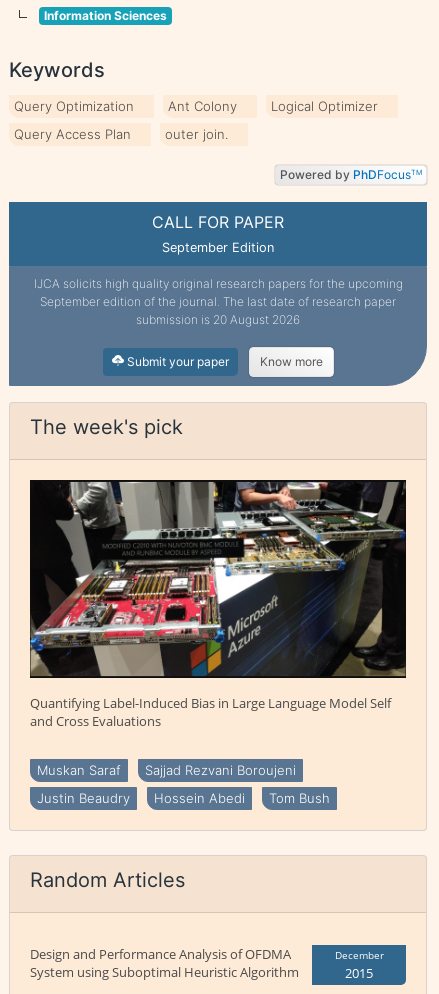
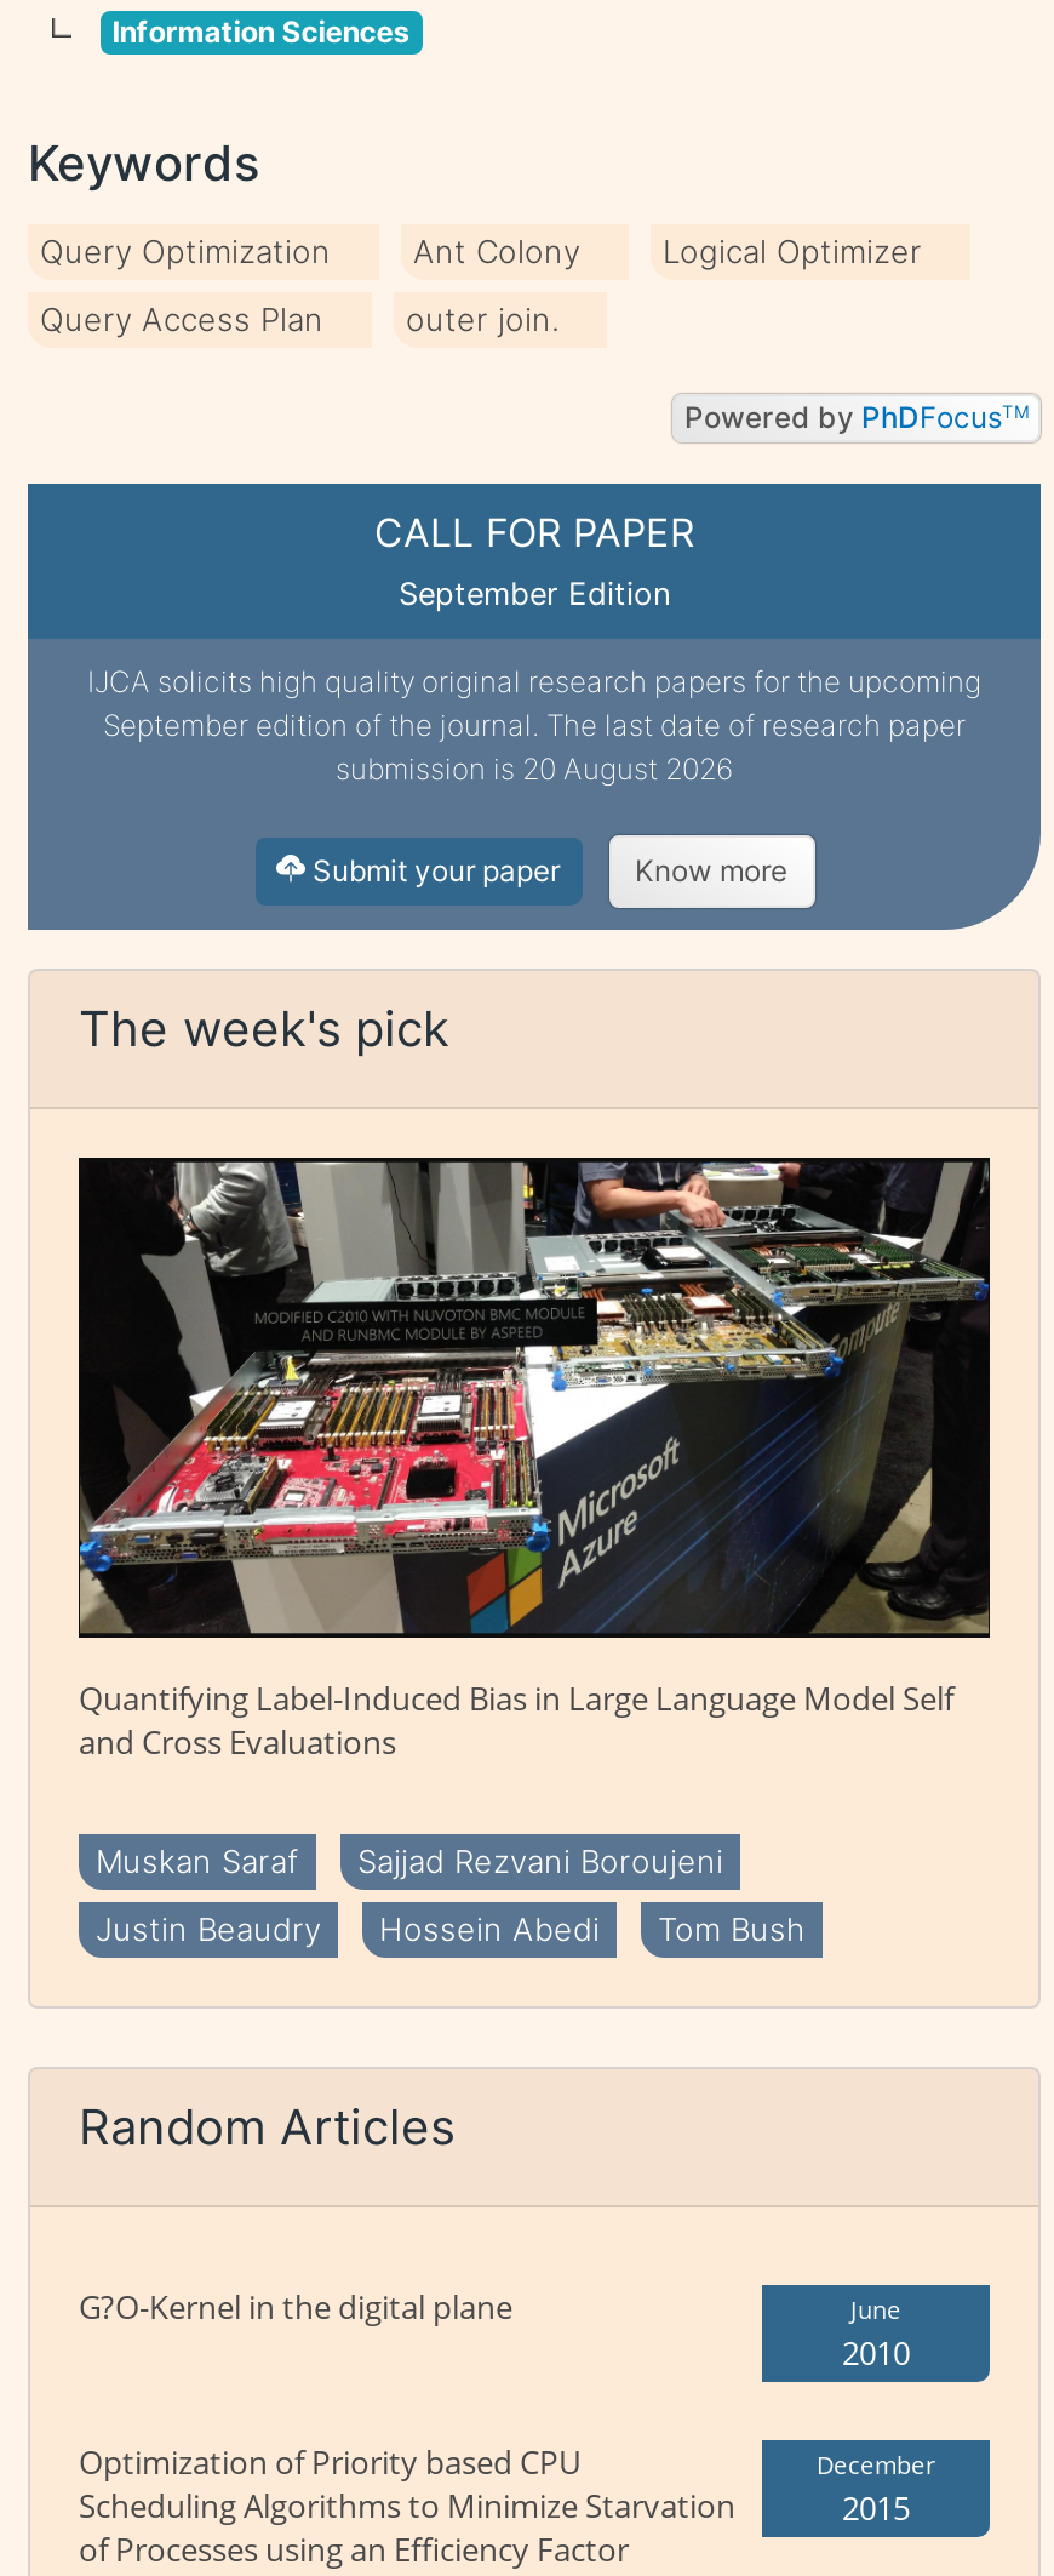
- Design and Performance Analysis of OFDMA
- System using Suboptimal Heuristic Algorithm
+ G?O-Kernel in the digital plane
+ June
+ 2010
+ Optimization of Priority based CPU
+ Scheduling Algorithms to Minimize Starvation
+ of Processes using an Efficiency Factor
